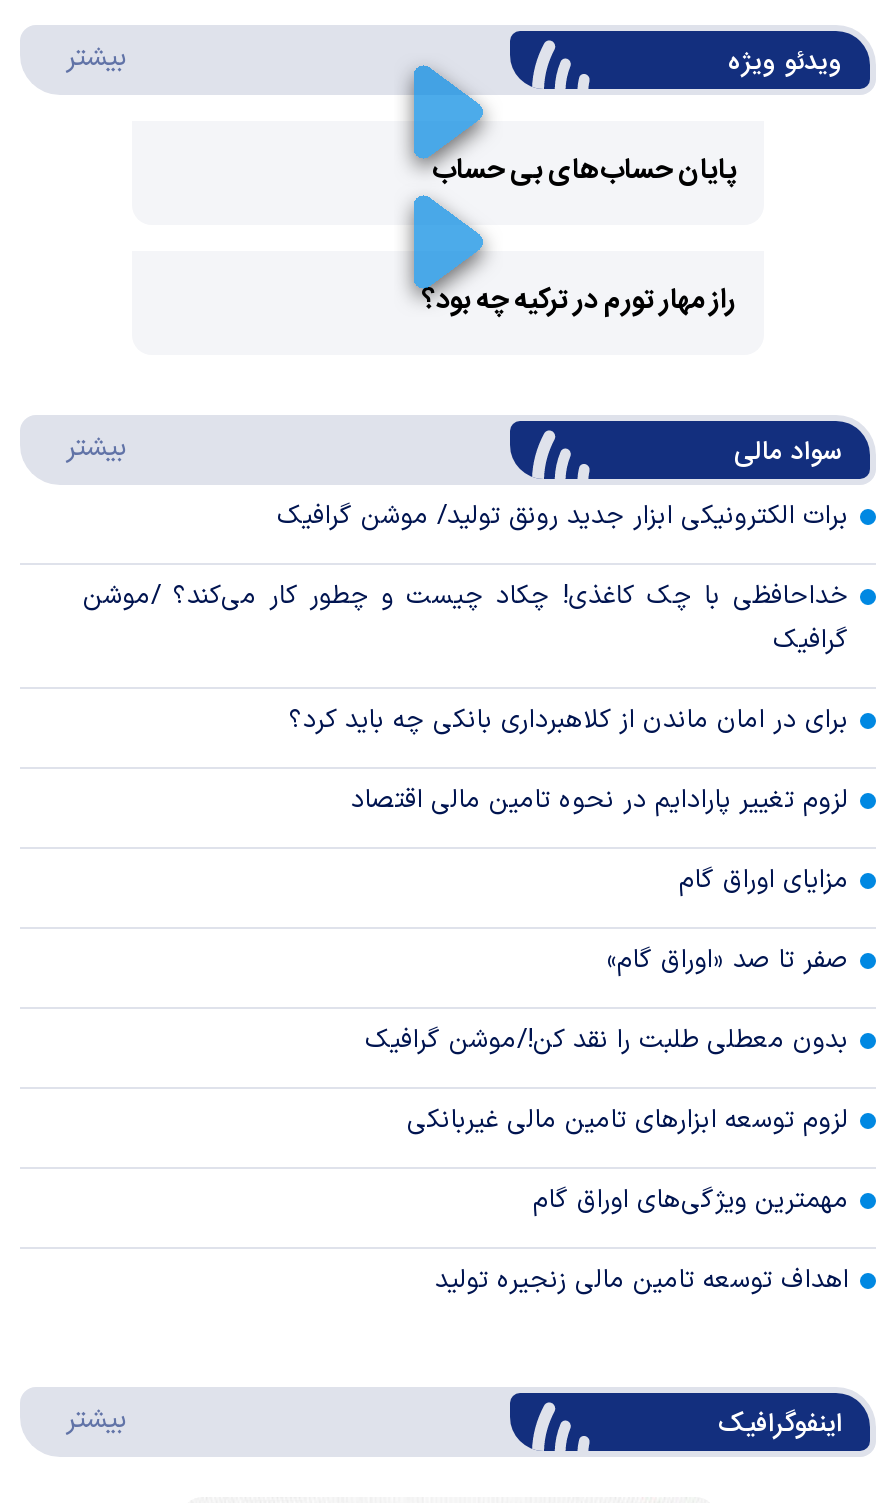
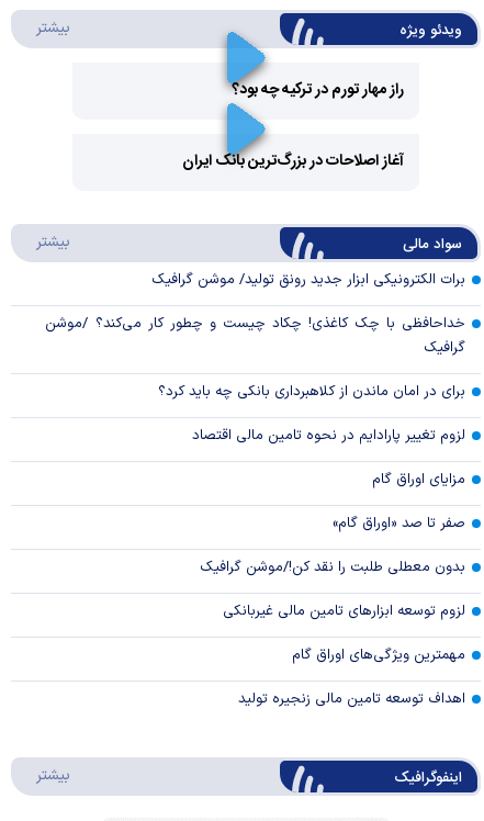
- پایان حساب‌های بی حساب

+ آغاز اصلاحات در بزرگ‌ترین بانک ایران

moved up: راز مهار تورم در ترکیه چه بود؟
